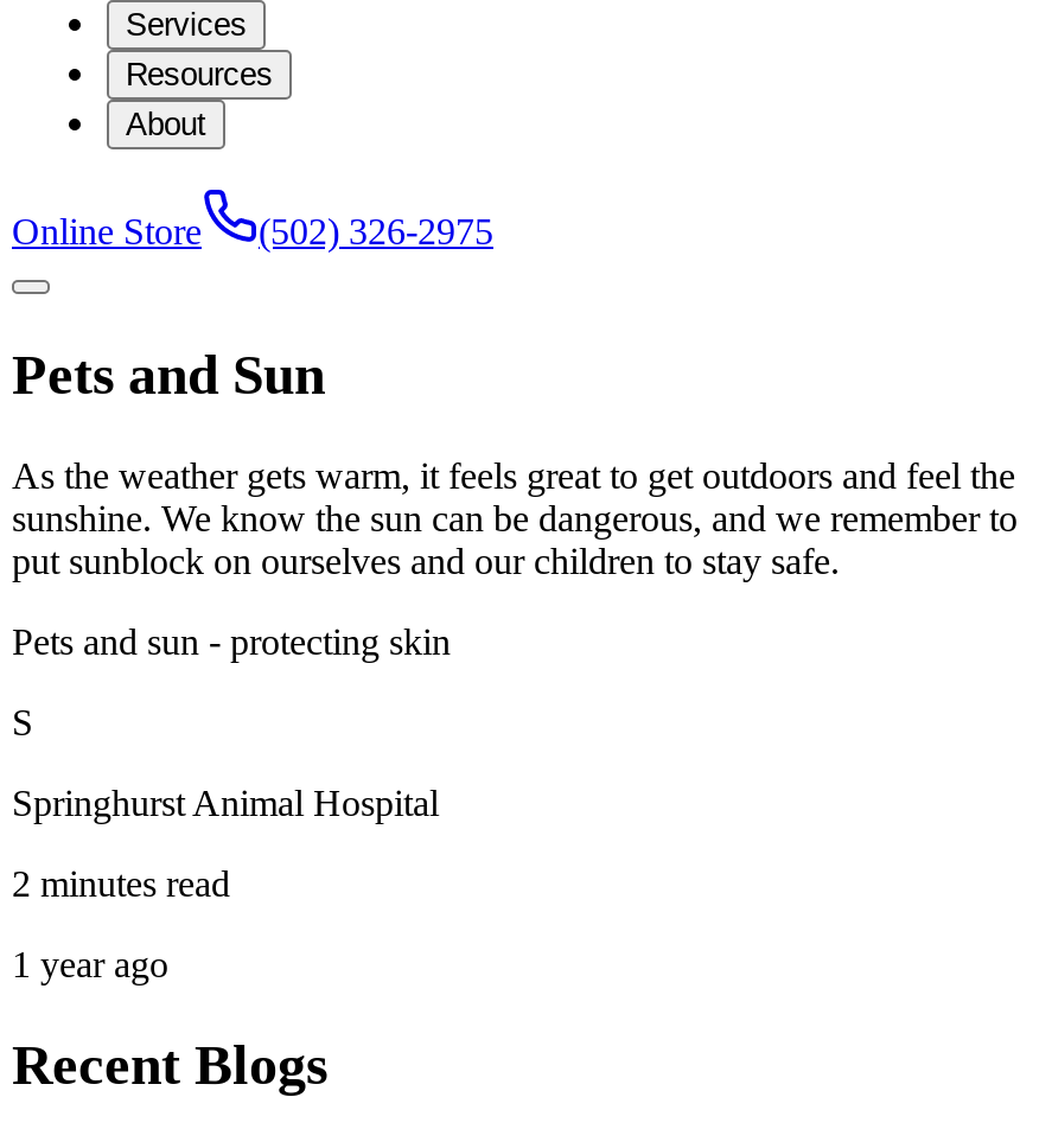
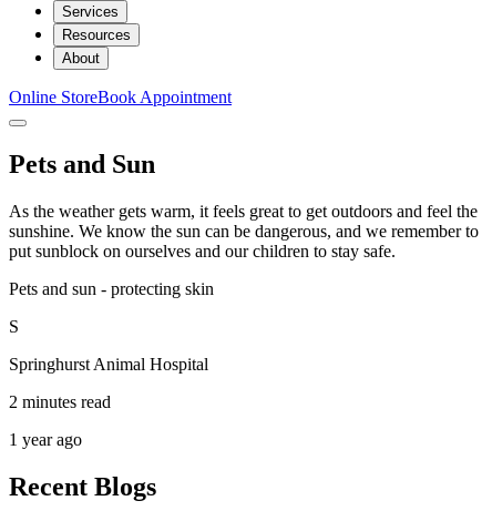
- Online Store
- (502) 326-2975
+ Online StoreBook Appointment
